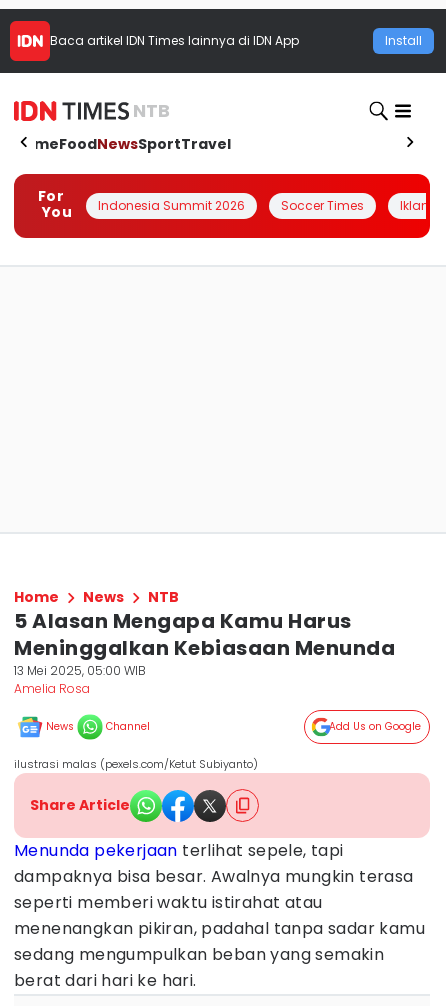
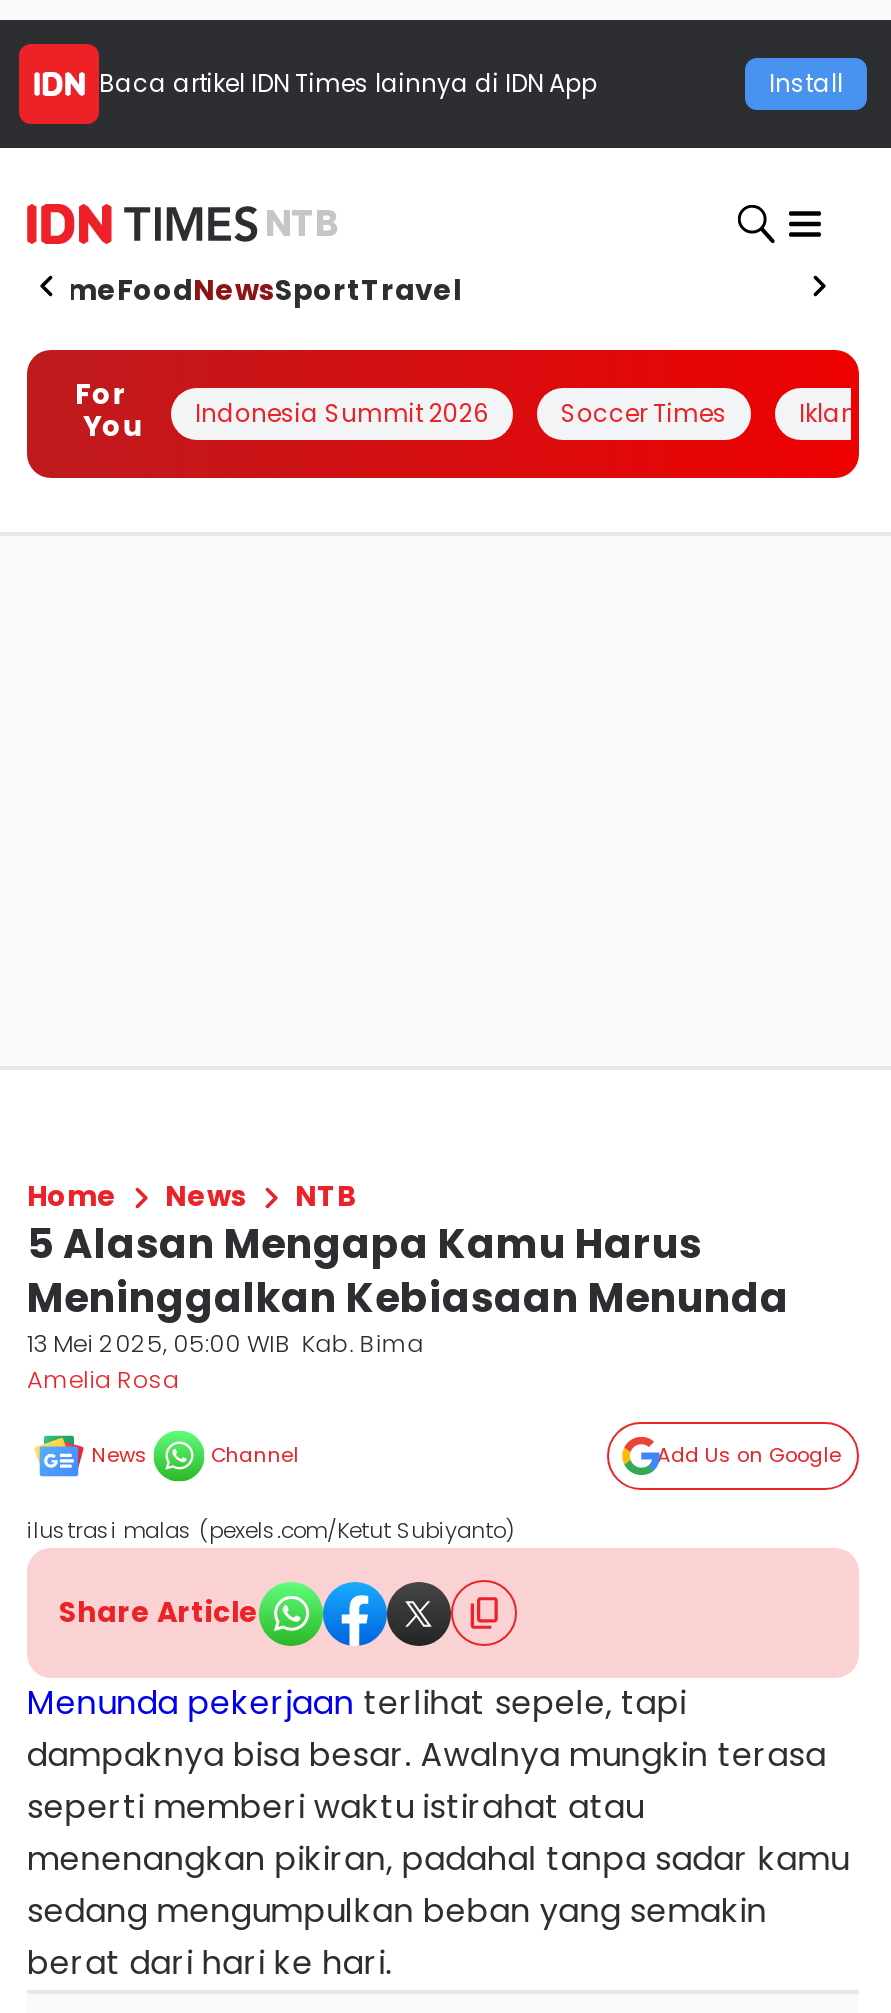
- 13 Mei 2025, 05:00 WIB
+ 13 Mei 2025, 05:00 WIB Kab. Bima
